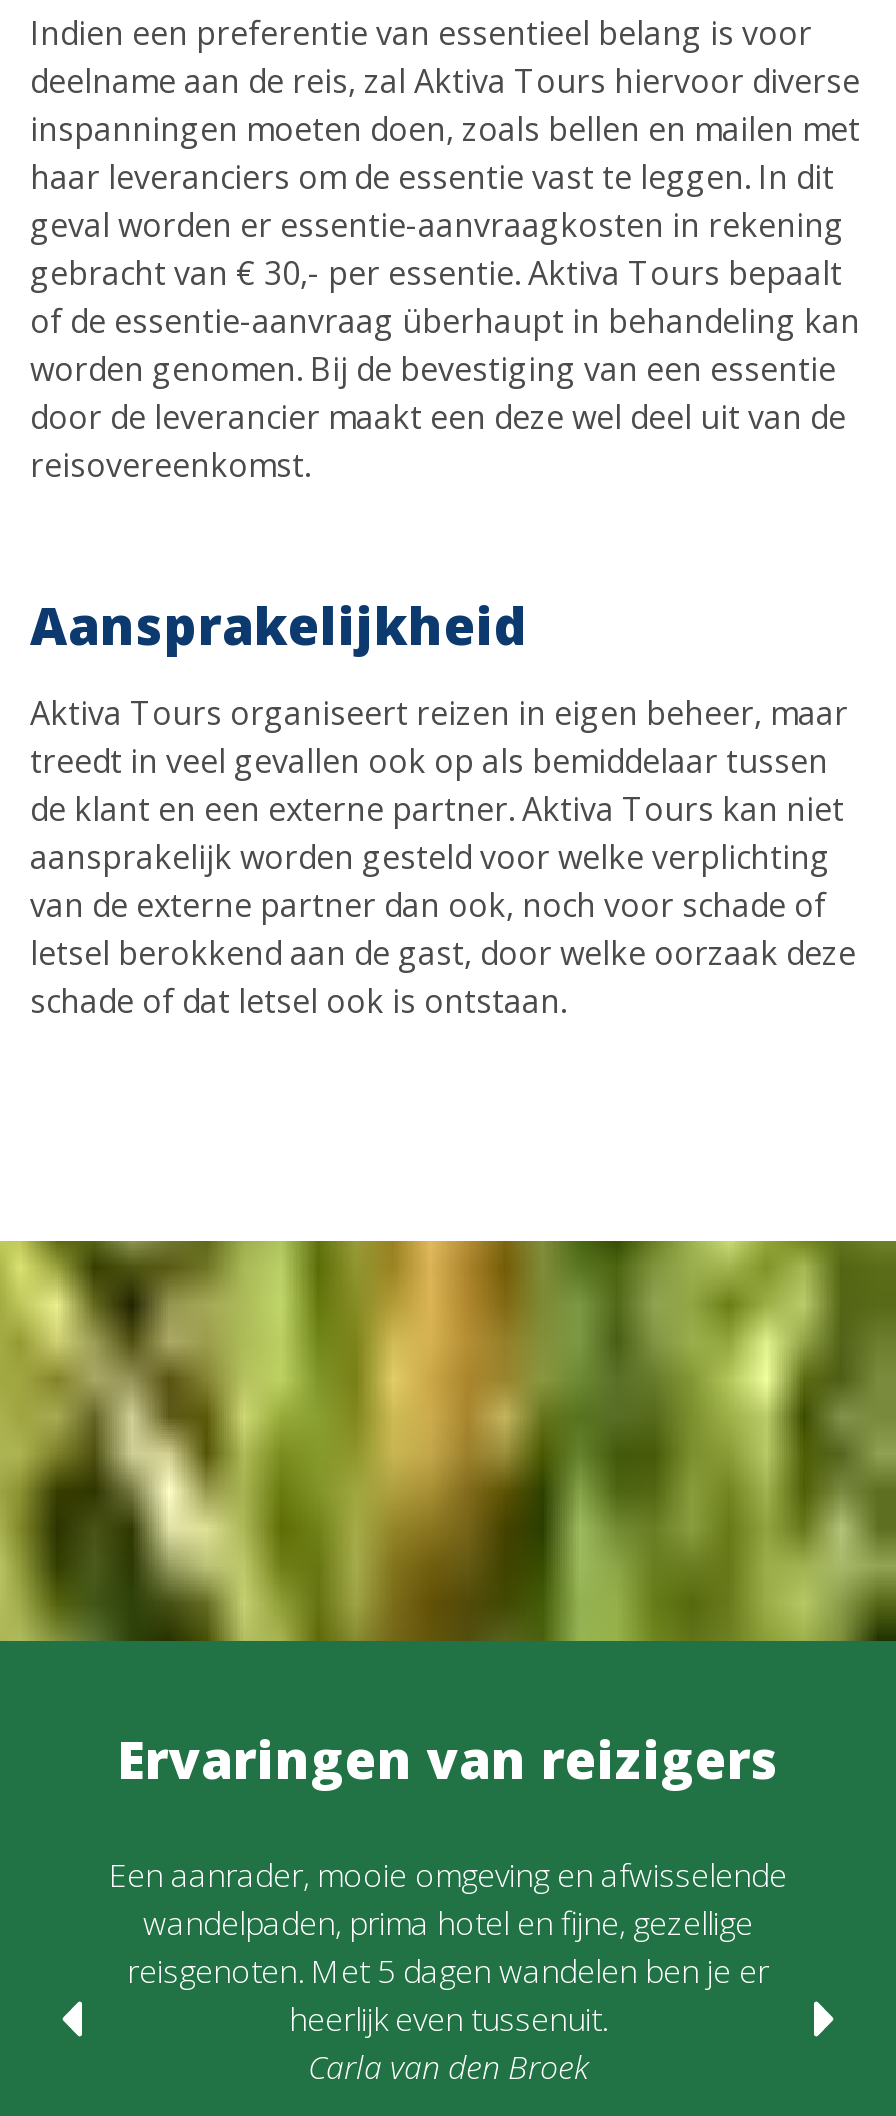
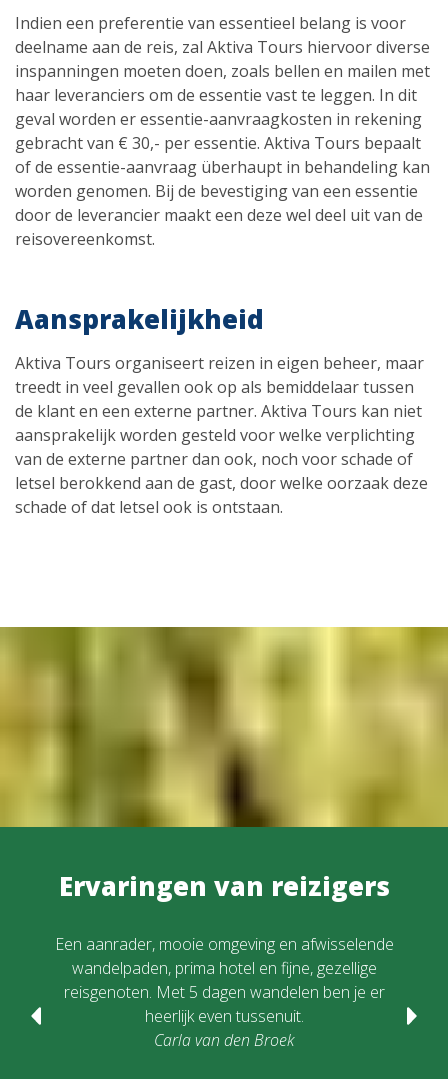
- [image]
+ [image]
